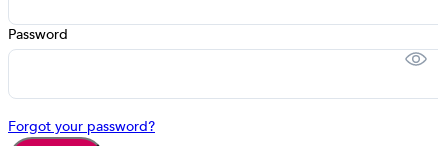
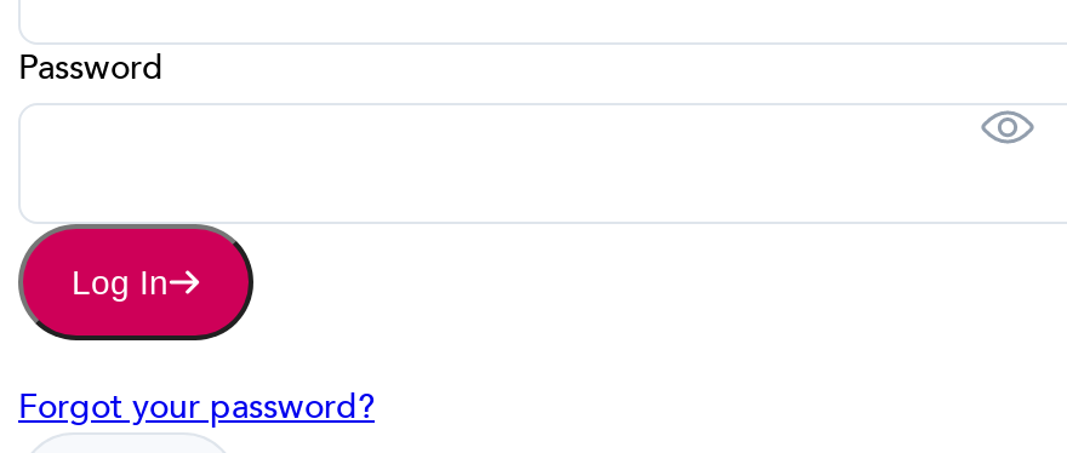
+ Log In
